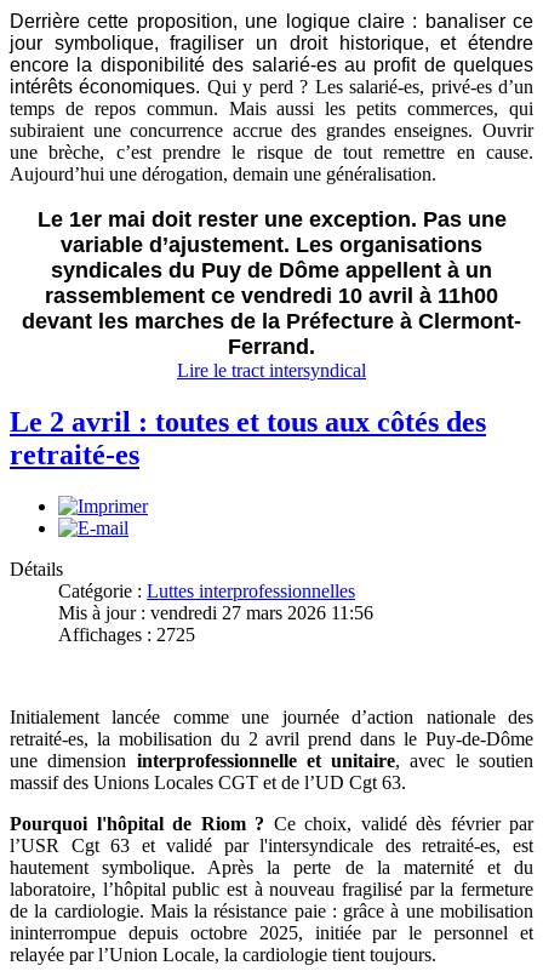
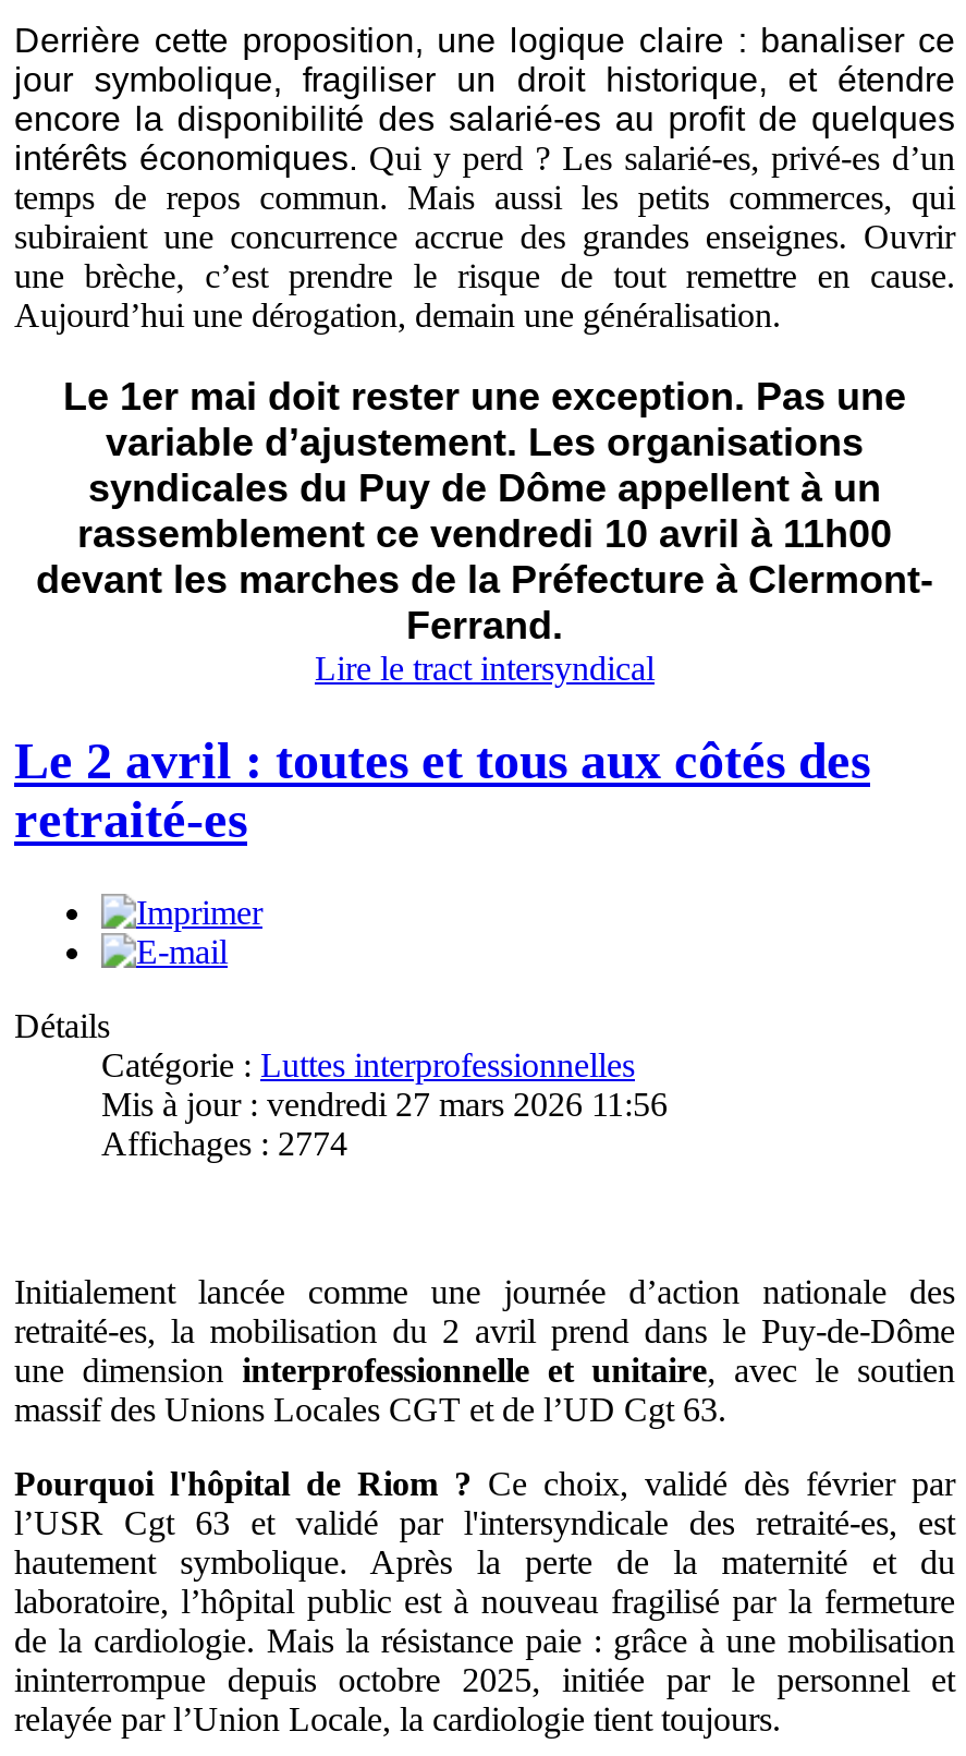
- Affichages : 2725
+ Affichages : 2774
